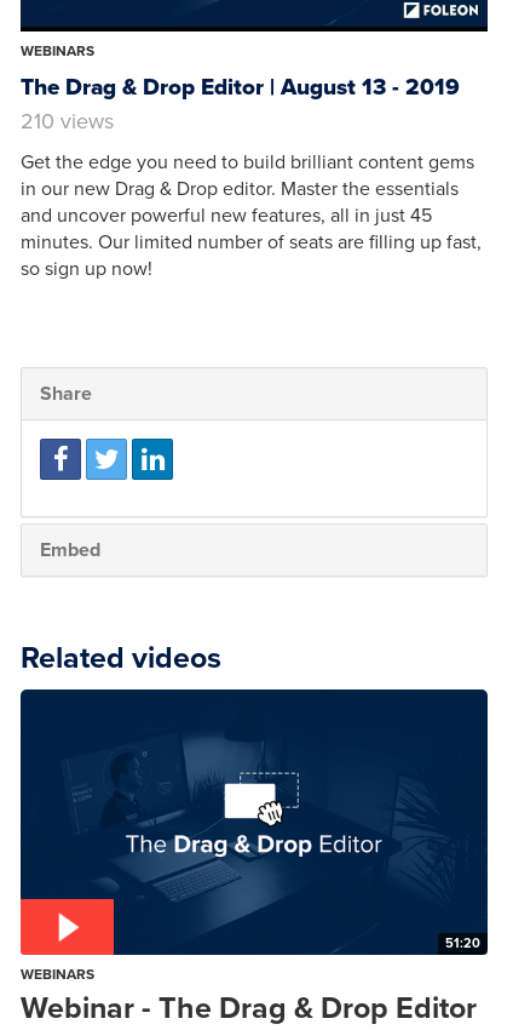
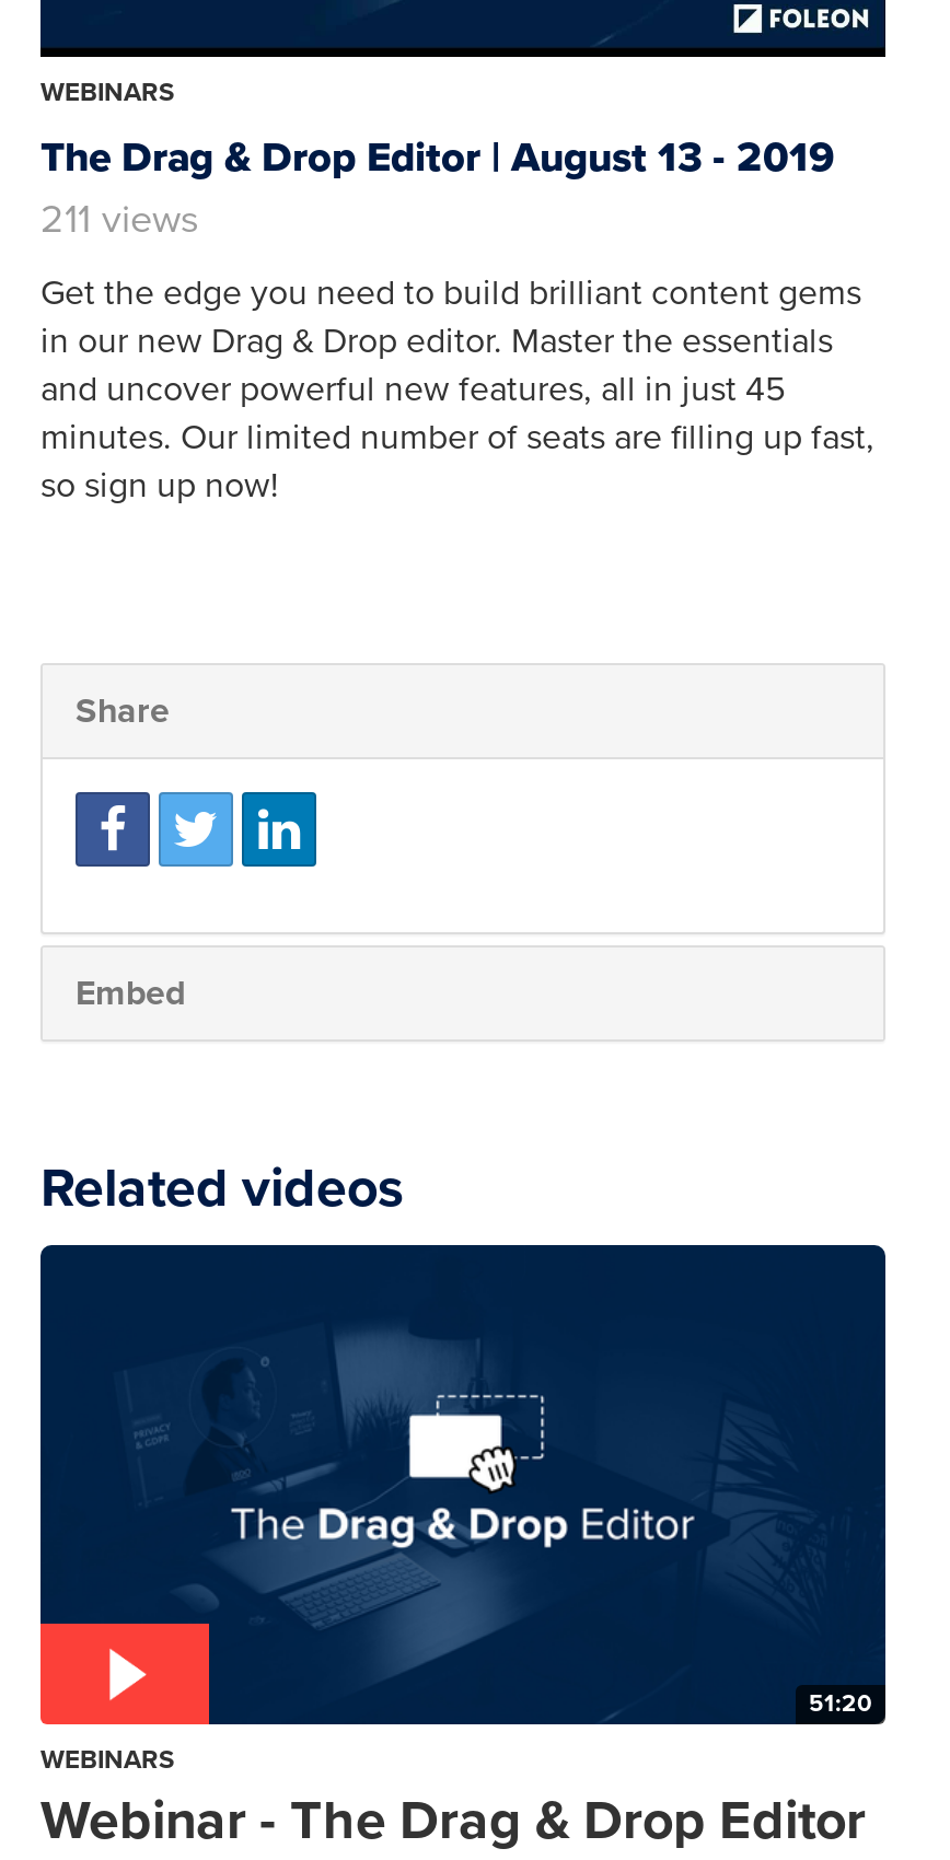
- 210 views
+ 211 views
